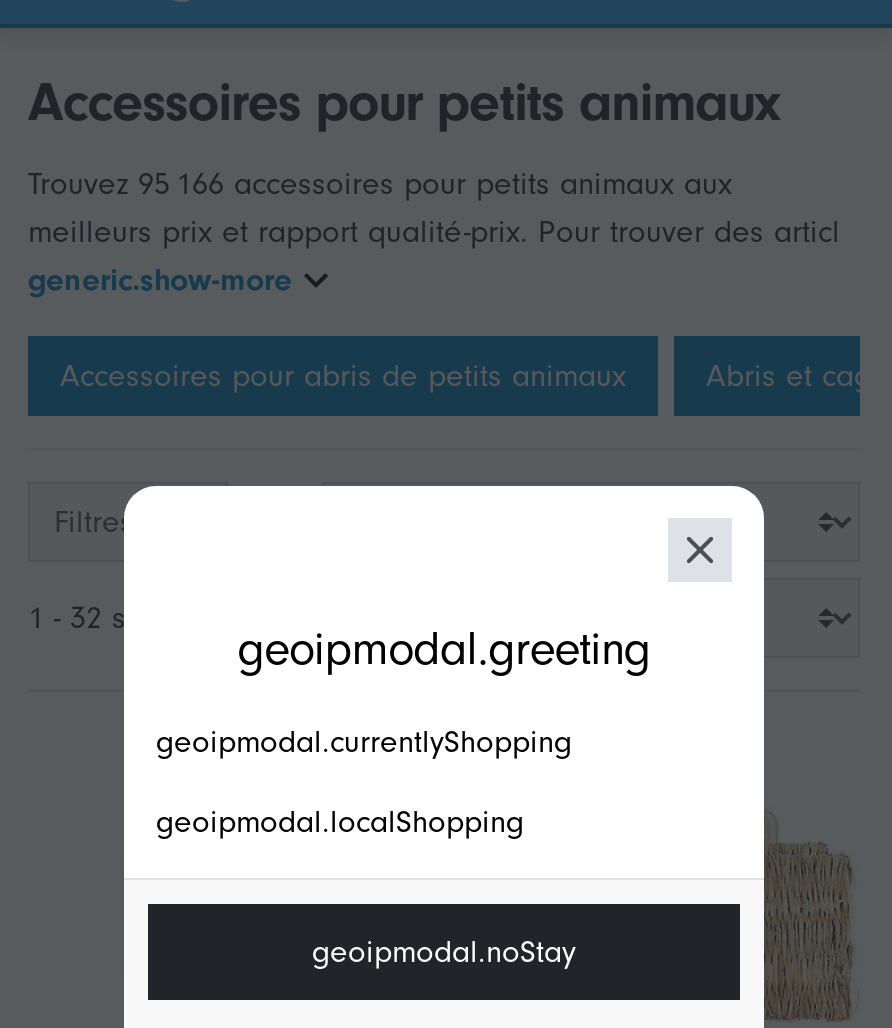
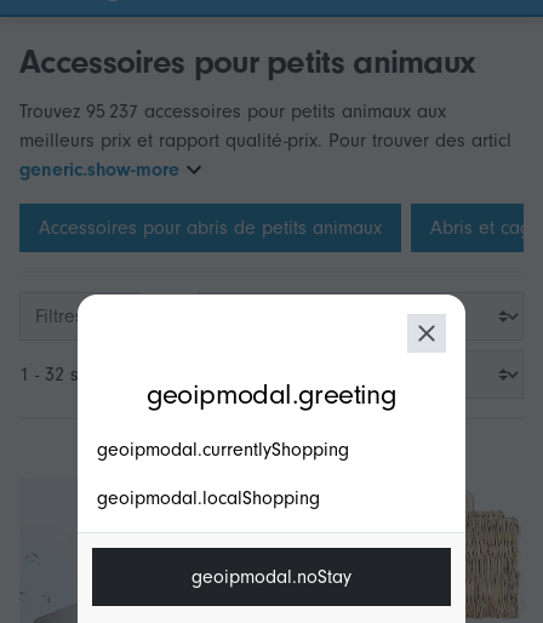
- Trouvez 95 166 accessoires pour petits animaux aux
+ Trouvez 95 237 accessoires pour petits animaux aux
